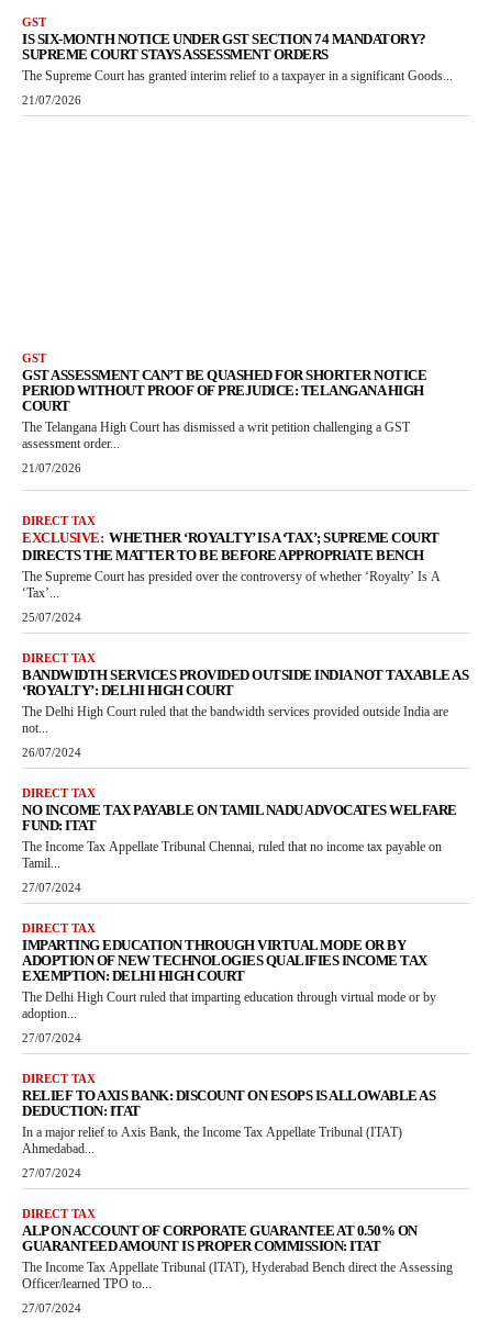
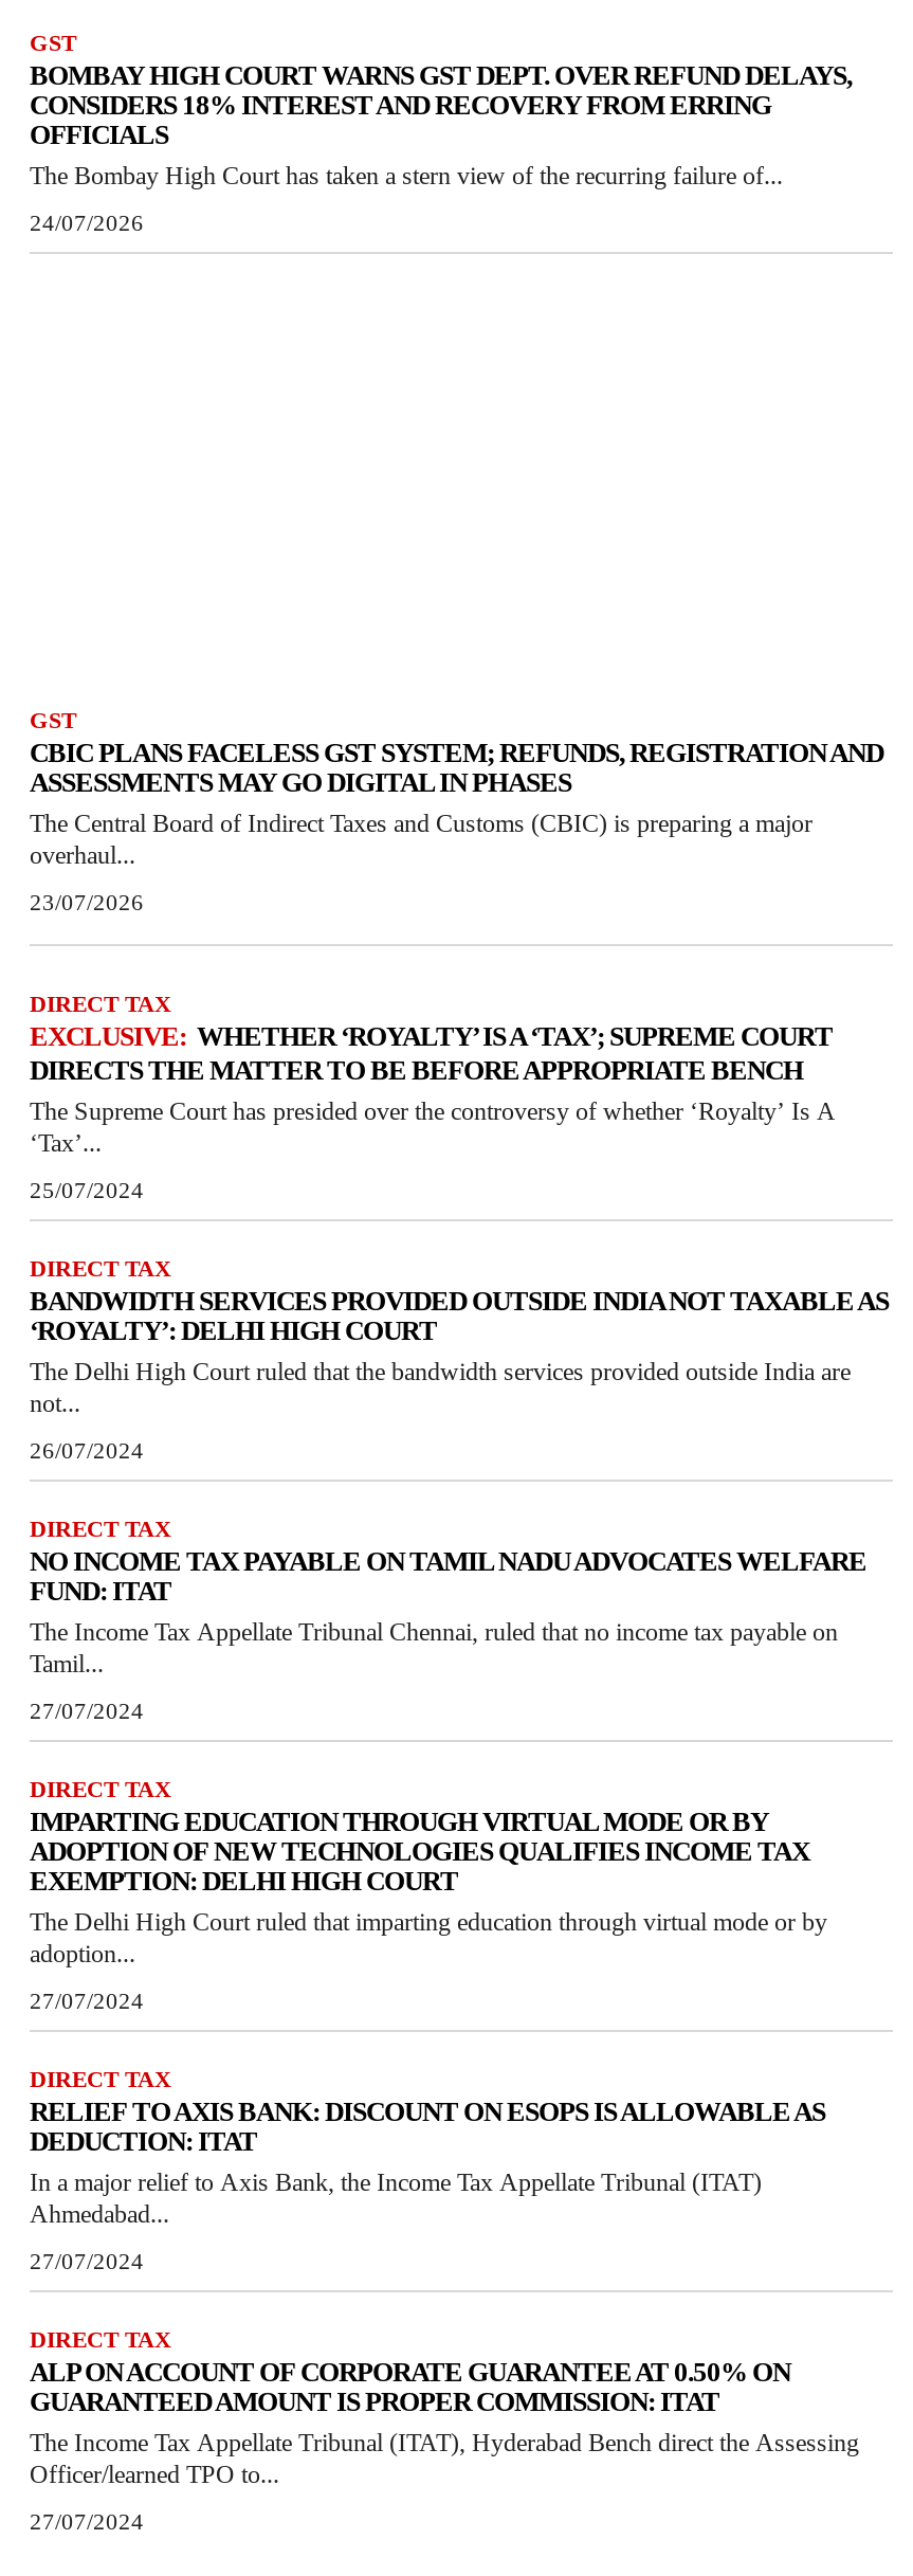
- IS SIX-MONTH NOTICE UNDER GST SECTION 74 MANDATORY?
- SUPREME COURT STAYS ASSESSMENT ORDERS
- The Supreme Court has granted interim relief to a taxpayer in a significant Goods...
+ BOMBAY HIGH COURT WARNS GST DEPT. OVER REFUND DELAYS,
+ CONSIDERS 18% INTEREST AND RECOVERY FROM ERRING
+ OFFICIALS
+ The Bombay High Court has taken a stern view of the recurring failure of...

- 21/07/2026
+ 24/07/2026

- GST ASSESSMENT CAN’T BE QUASHED FOR SHORTER NOTICE
- PERIOD WITHOUT PROOF OF PREJUDICE: TELANGANA HIGH
- COURT
- The Telangana High Court has dismissed a writ petition challenging a GST
- assessment order...
+ CBIC PLANS FACELESS GST SYSTEM; REFUNDS, REGISTRATION AND
+ ASSESSMENTS MAY GO DIGITAL IN PHASES
+ The Central Board of Indirect Taxes and Customs (CBIC) is preparing a major
+ overhaul...

- 21/07/2026
+ 23/07/2026
